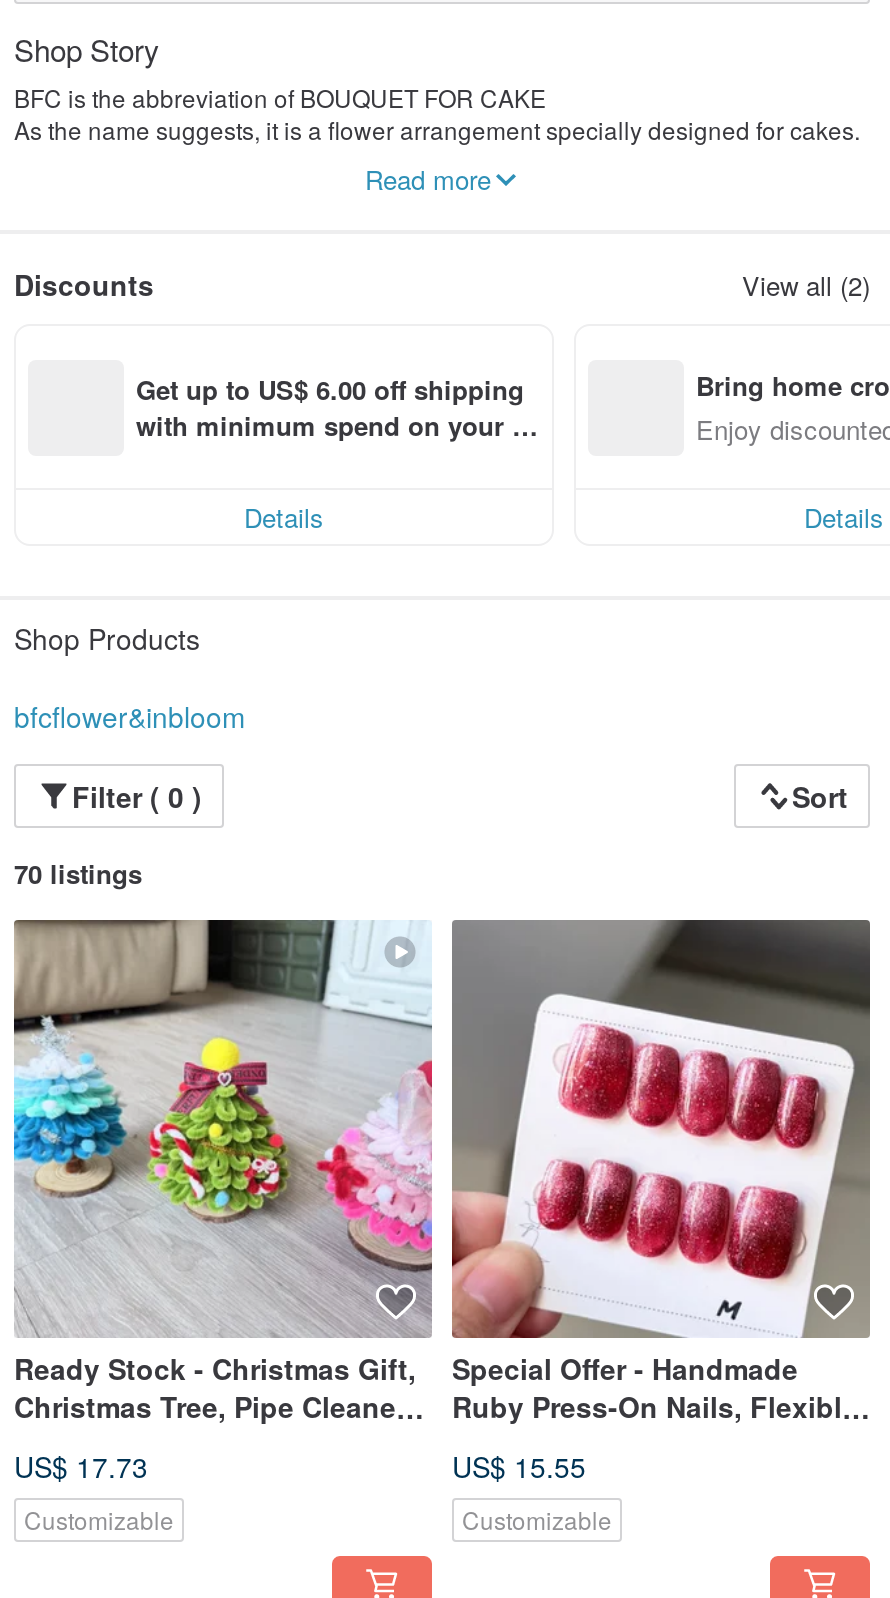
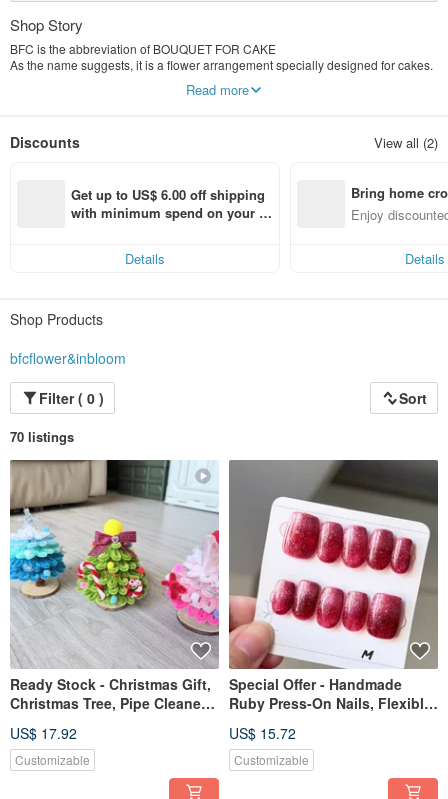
- US$ 17.73
+ US$ 17.92

- US$ 15.55
+ US$ 15.72
